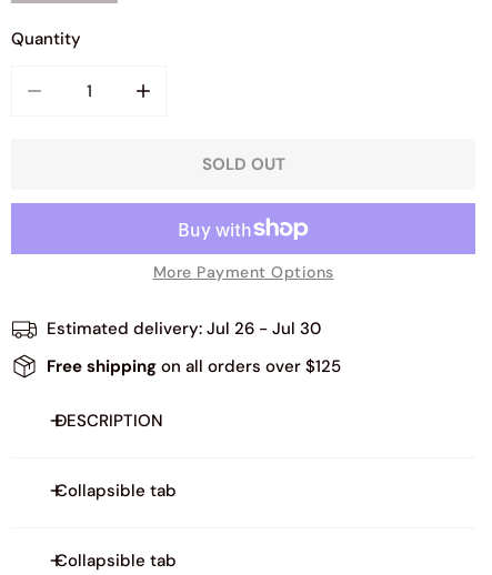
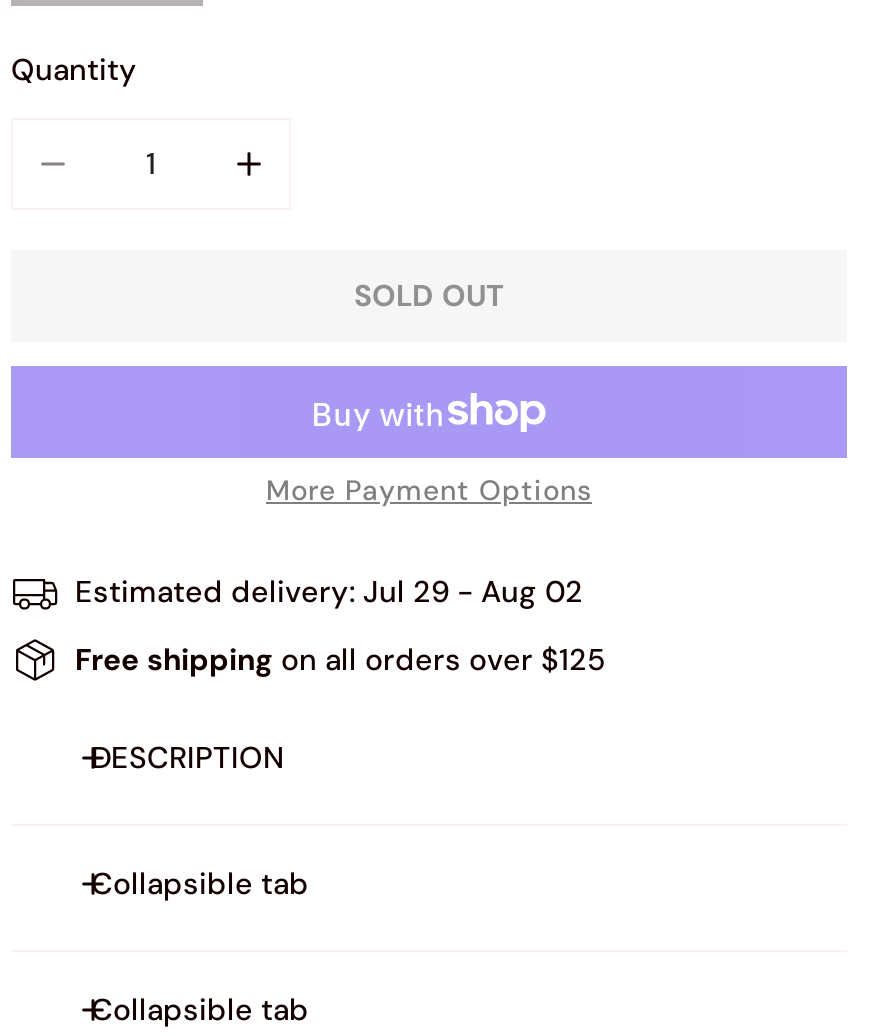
- Estimated delivery: Jul 26 - Jul 30
+ Estimated delivery: Jul 29 - Aug 02
